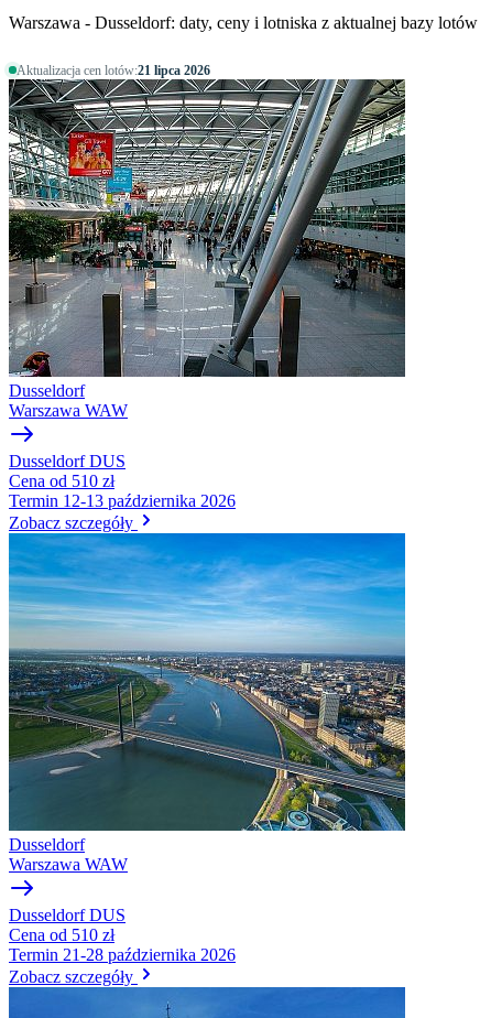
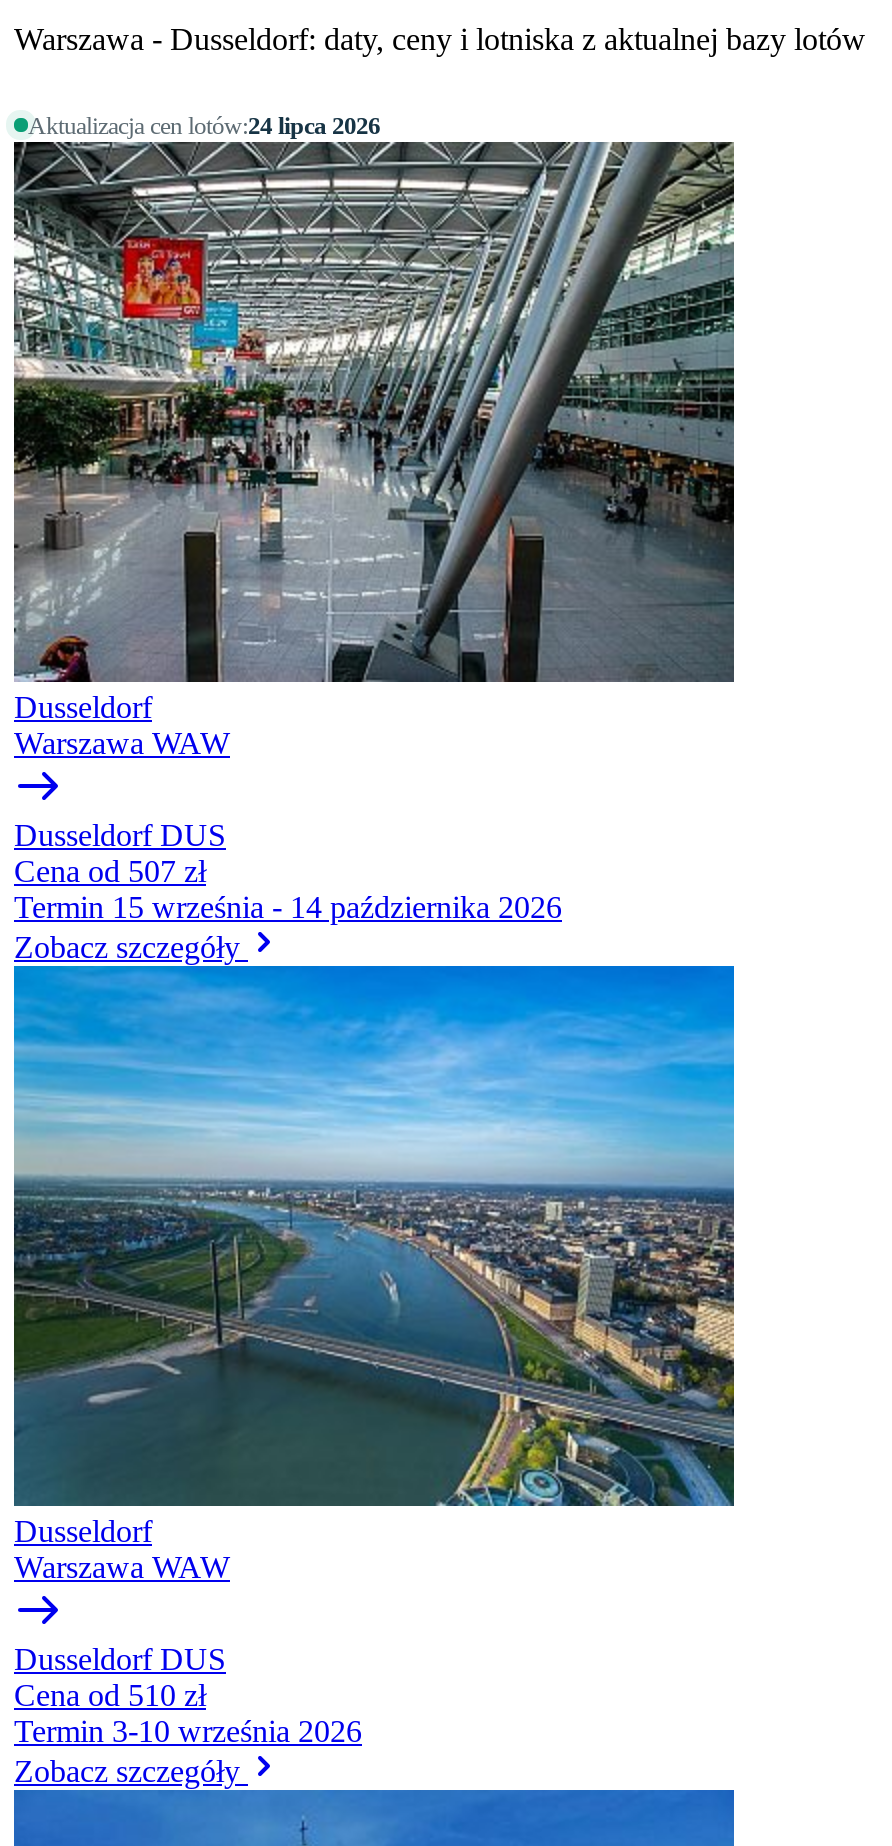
- Aktualizacja cen lotów:21 lipca 2026
+ Aktualizacja cen lotów:24 lipca 2026

- Cena od 510 zł
- Termin 12-13 października 2026
+ Cena od 507 zł
+ Termin 15 września - 14 października 2026

- Termin 21-28 października 2026
+ Termin 3-10 września 2026
